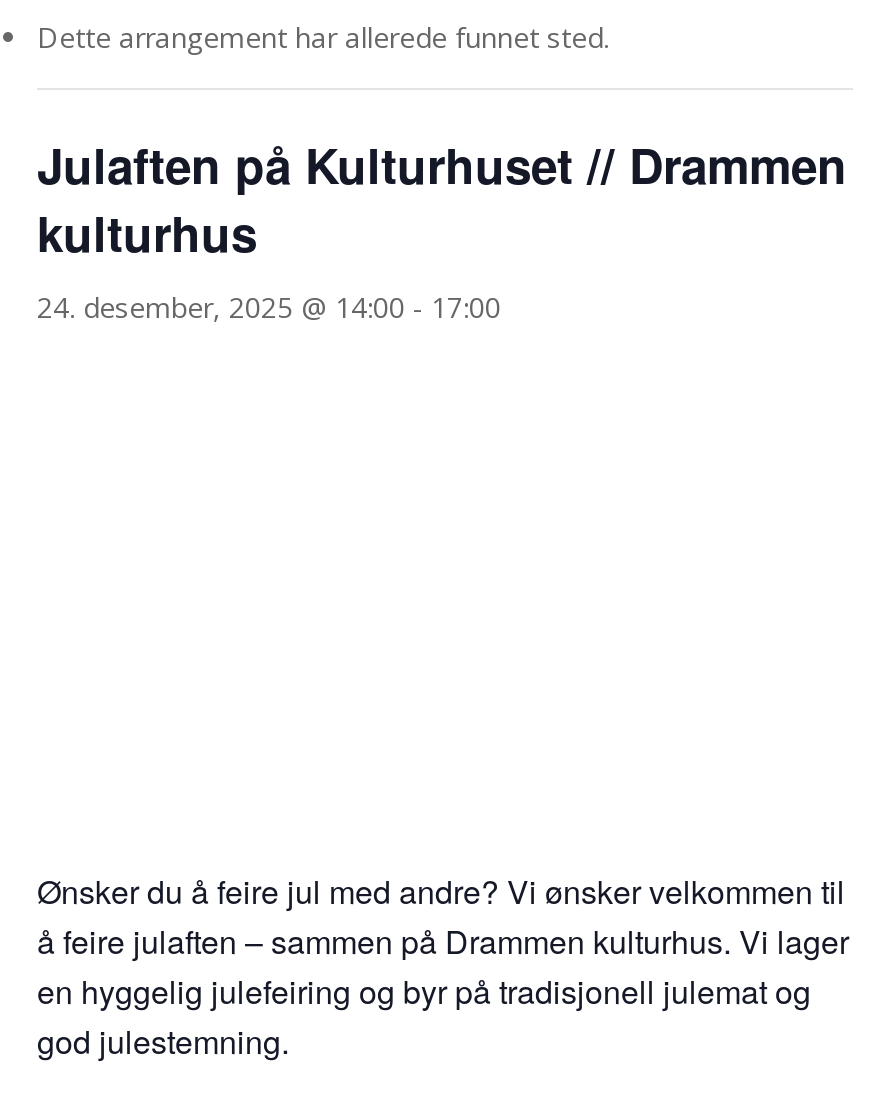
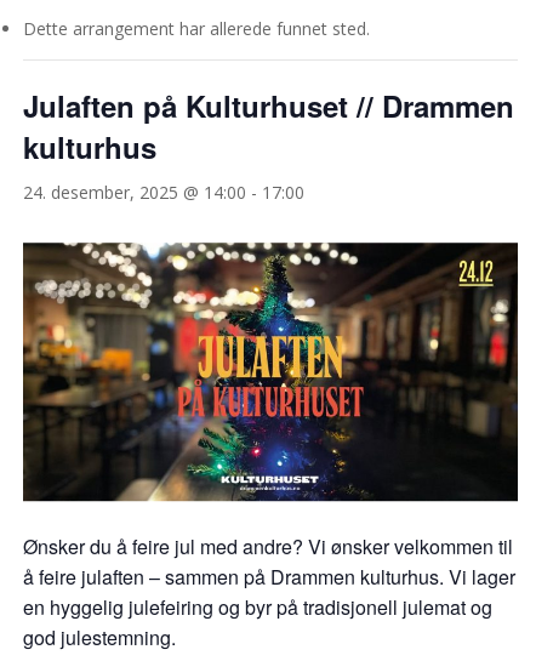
+ [image]
